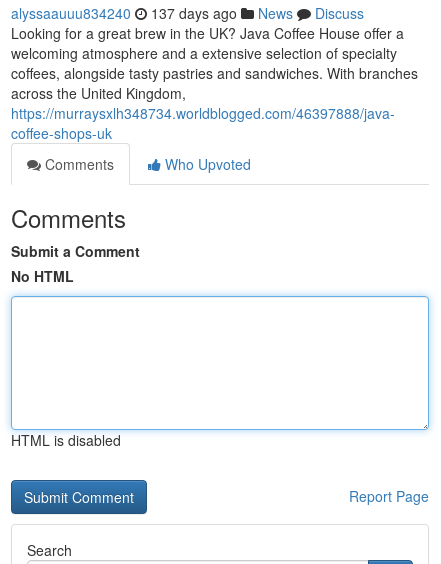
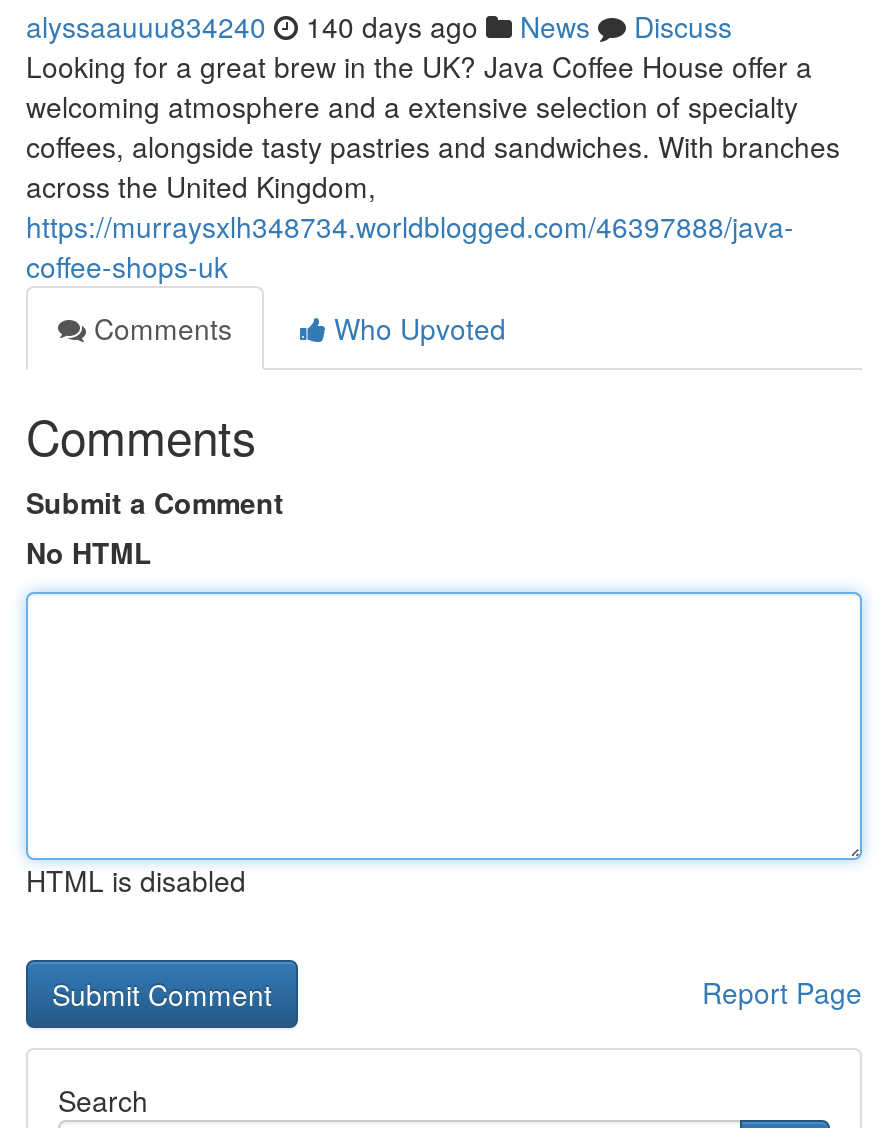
- alyssaauuu834240 137 days ago News Discuss
+ alyssaauuu834240 140 days ago News Discuss
